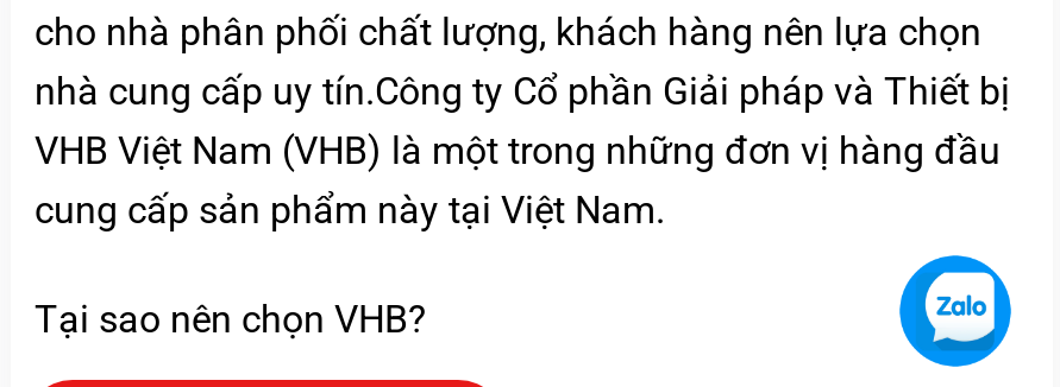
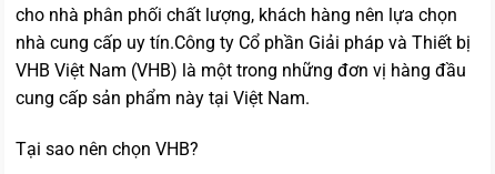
- [image]
